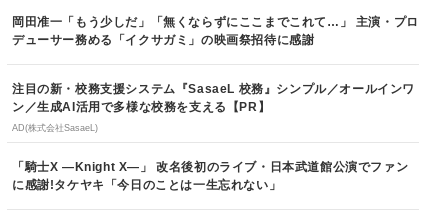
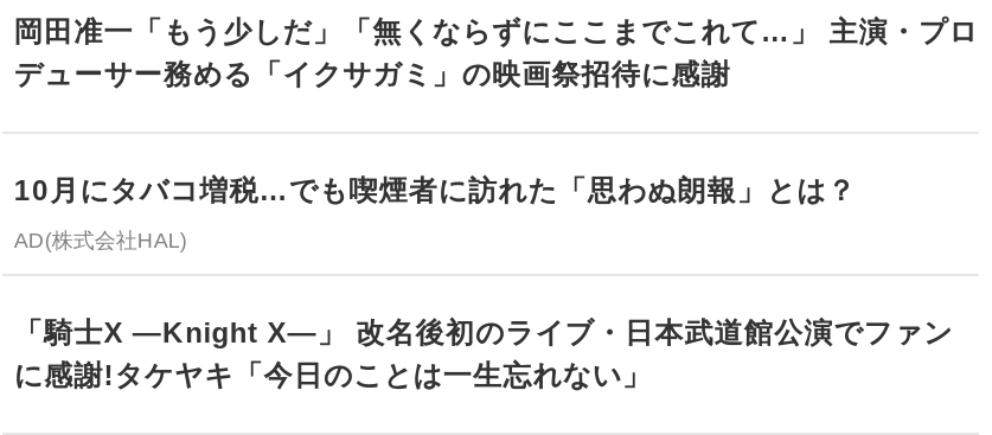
- 注目の新・校務支援システム『SasaeL 校務』シンプル／オールインワ
- ン／生成AI活用で多様な校務を支える【PR】
+ 10月にタバコ増税…でも喫煙者に訪れた「思わぬ朗報」とは？

- AD(株式会社SasaeL)
+ AD(株式会社HAL)
